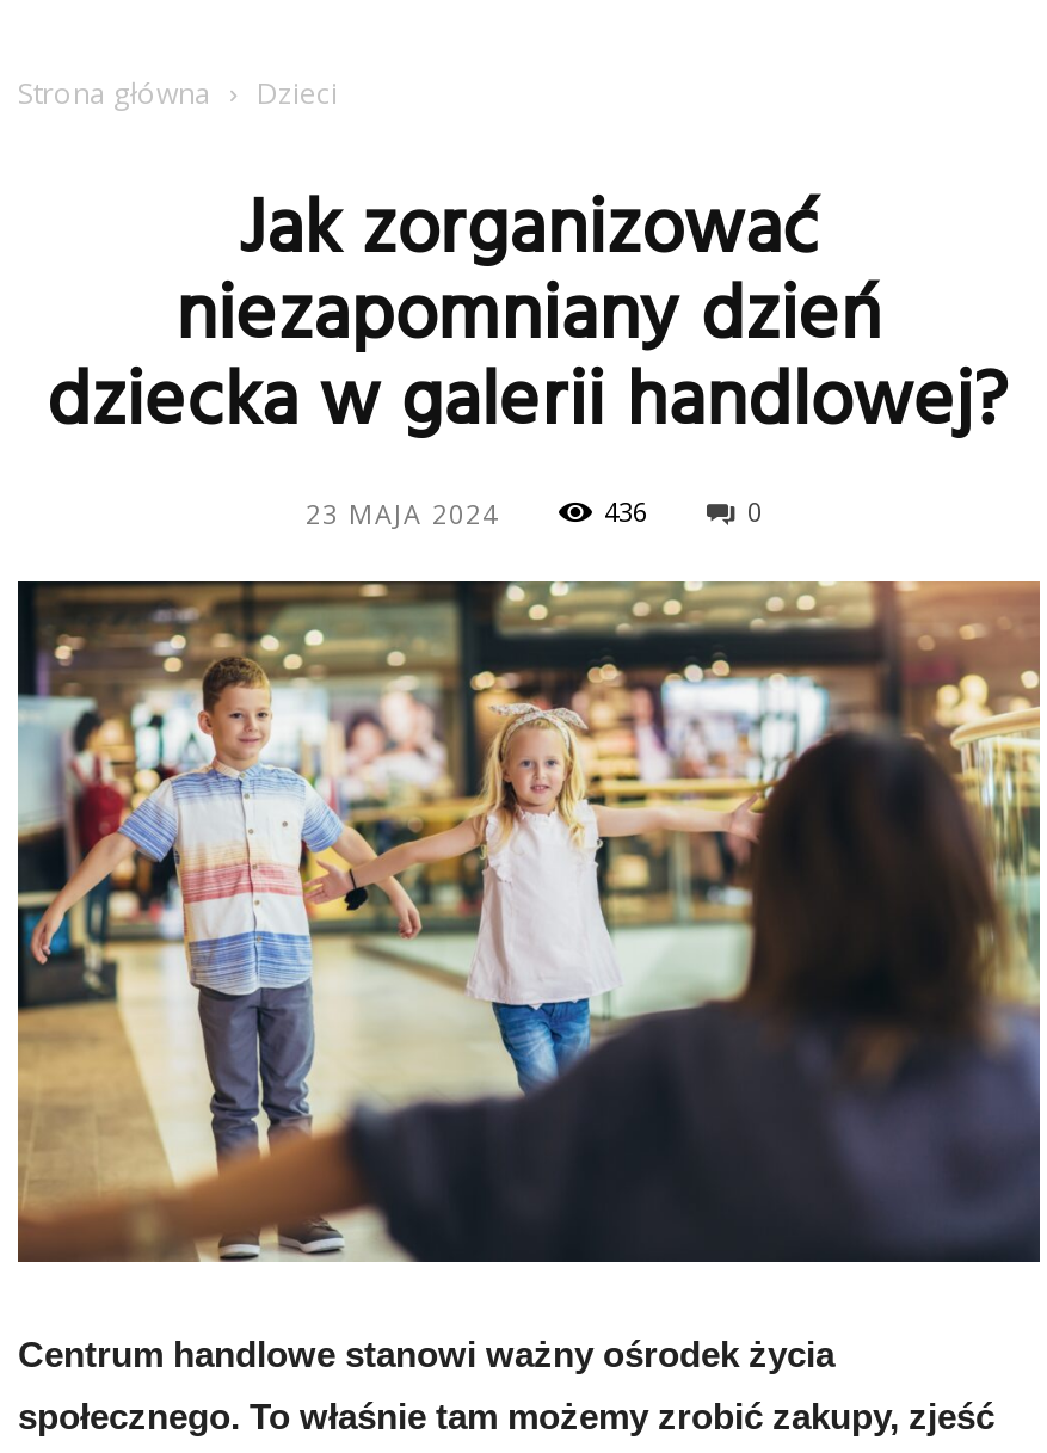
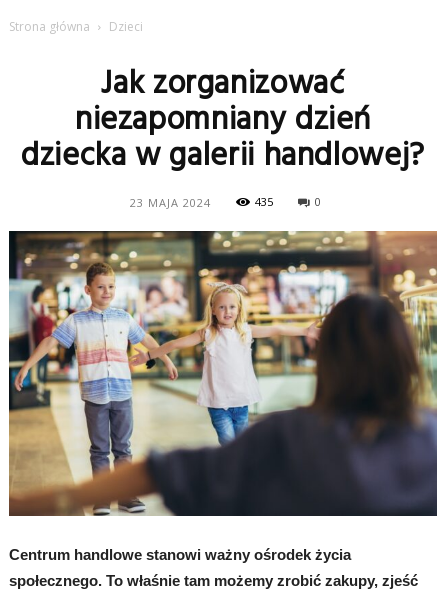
- 436
+ 435
